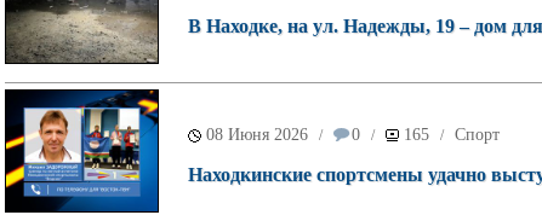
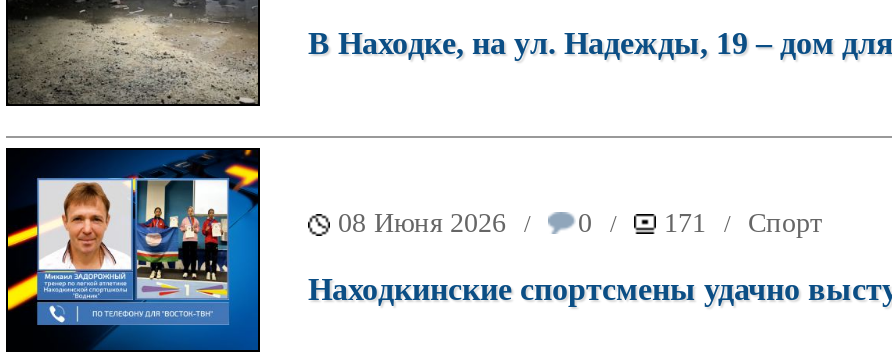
- 08 Июня 2026 / 0 / 165 / Спорт
+ 08 Июня 2026 / 0 / 171 / Спорт
